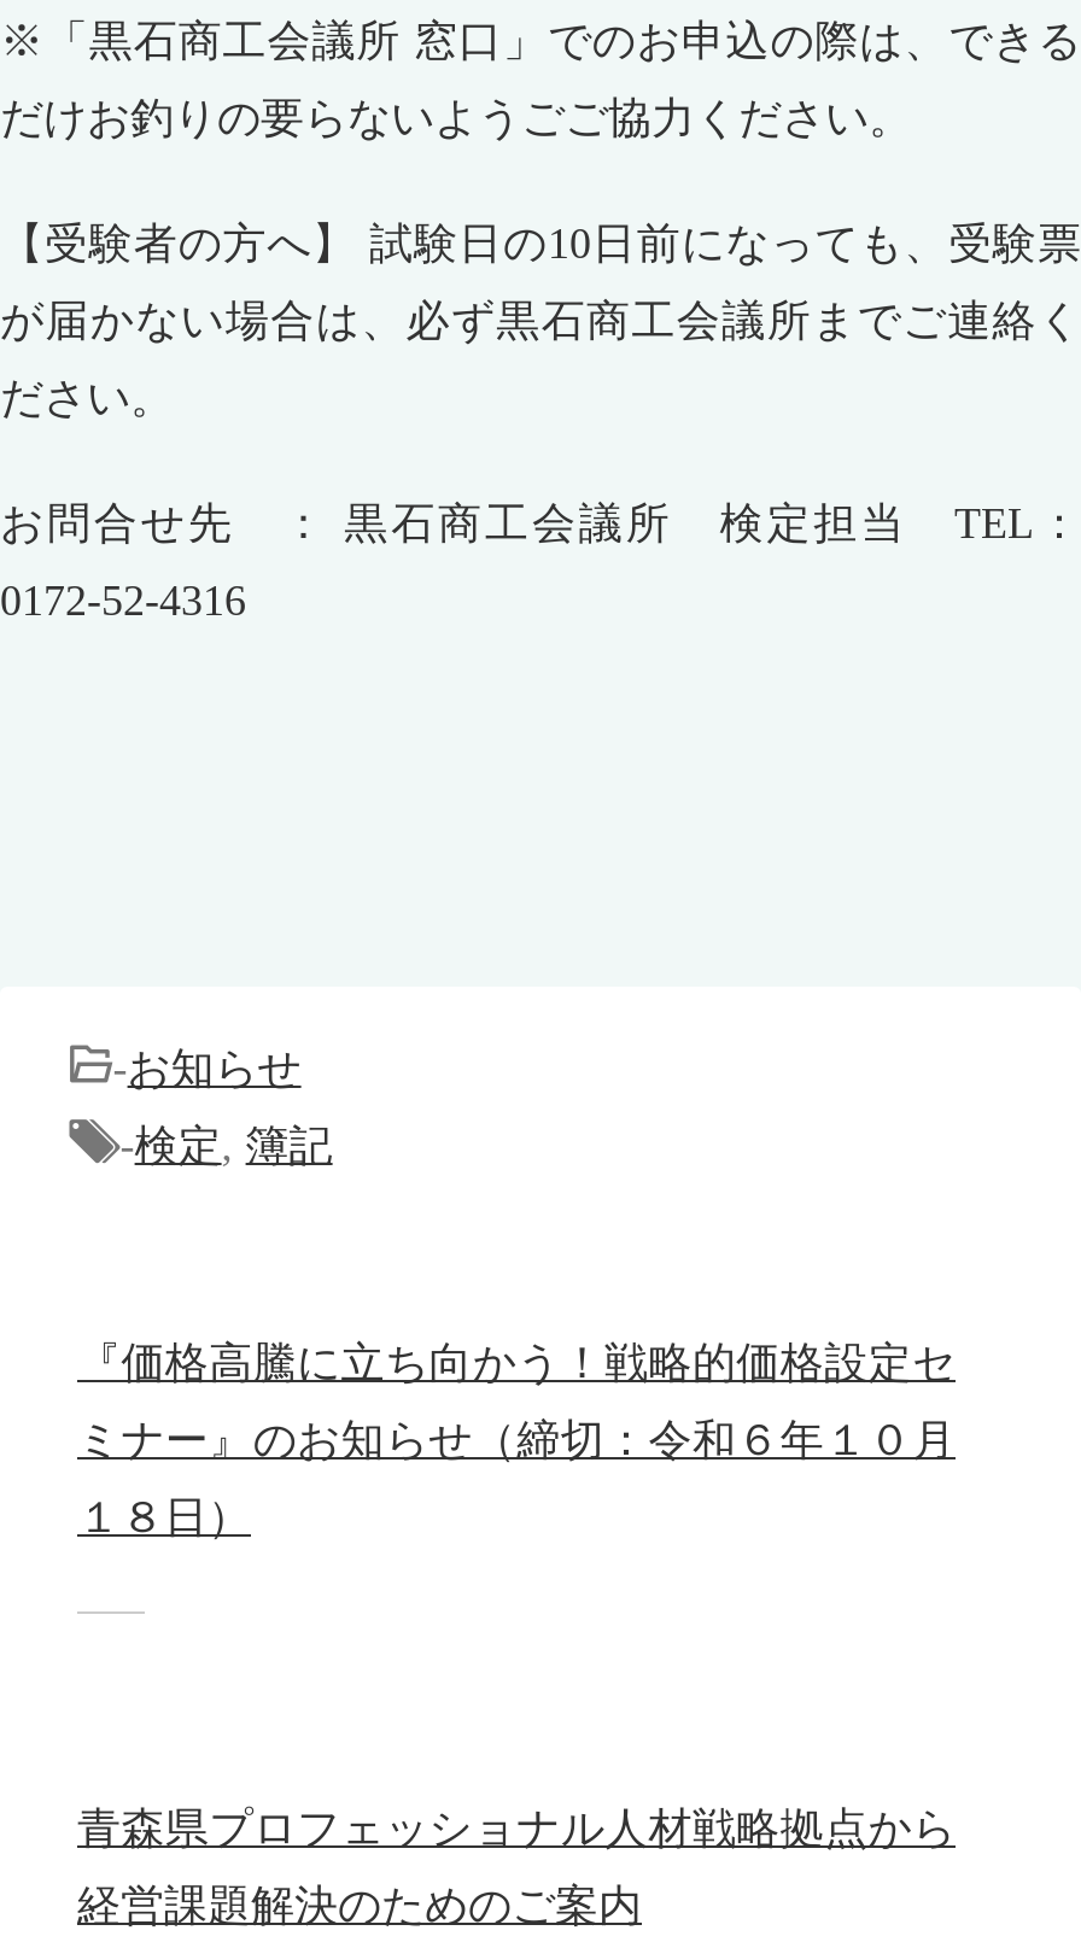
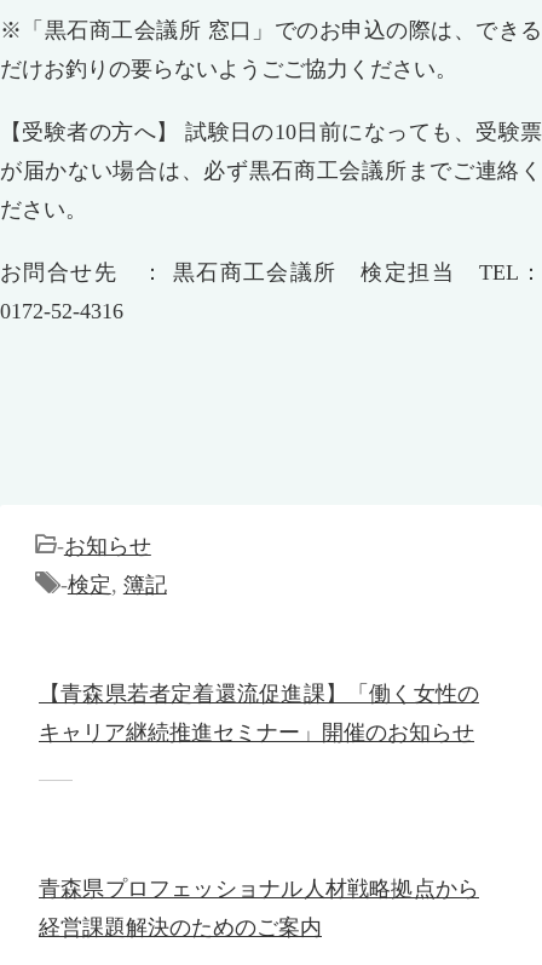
- 『価格高騰に立ち向かう！戦略的価格設定セ
- ミナー』のお知らせ（締切：令和６年１０月
- １８日）
+ 【青森県若者定着還流促進課】「働く女性の
+ キャリア継続推進セミナー」開催のお知らせ
